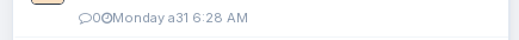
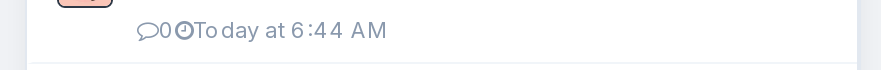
- 0 Monday a31 6:28 AM
+ 0 Today at 6:44 AM
